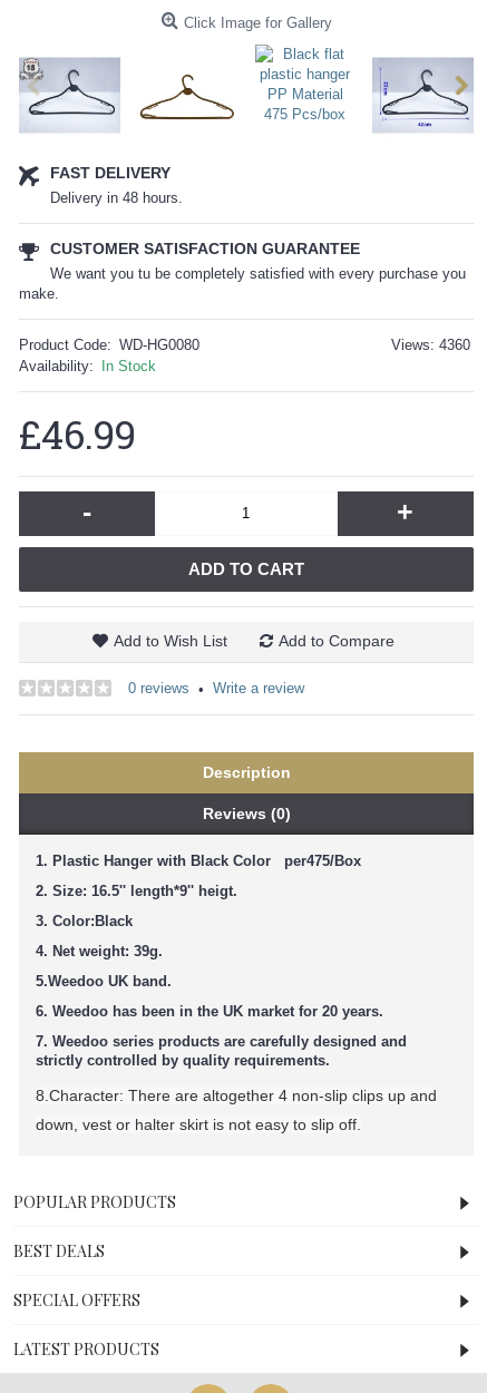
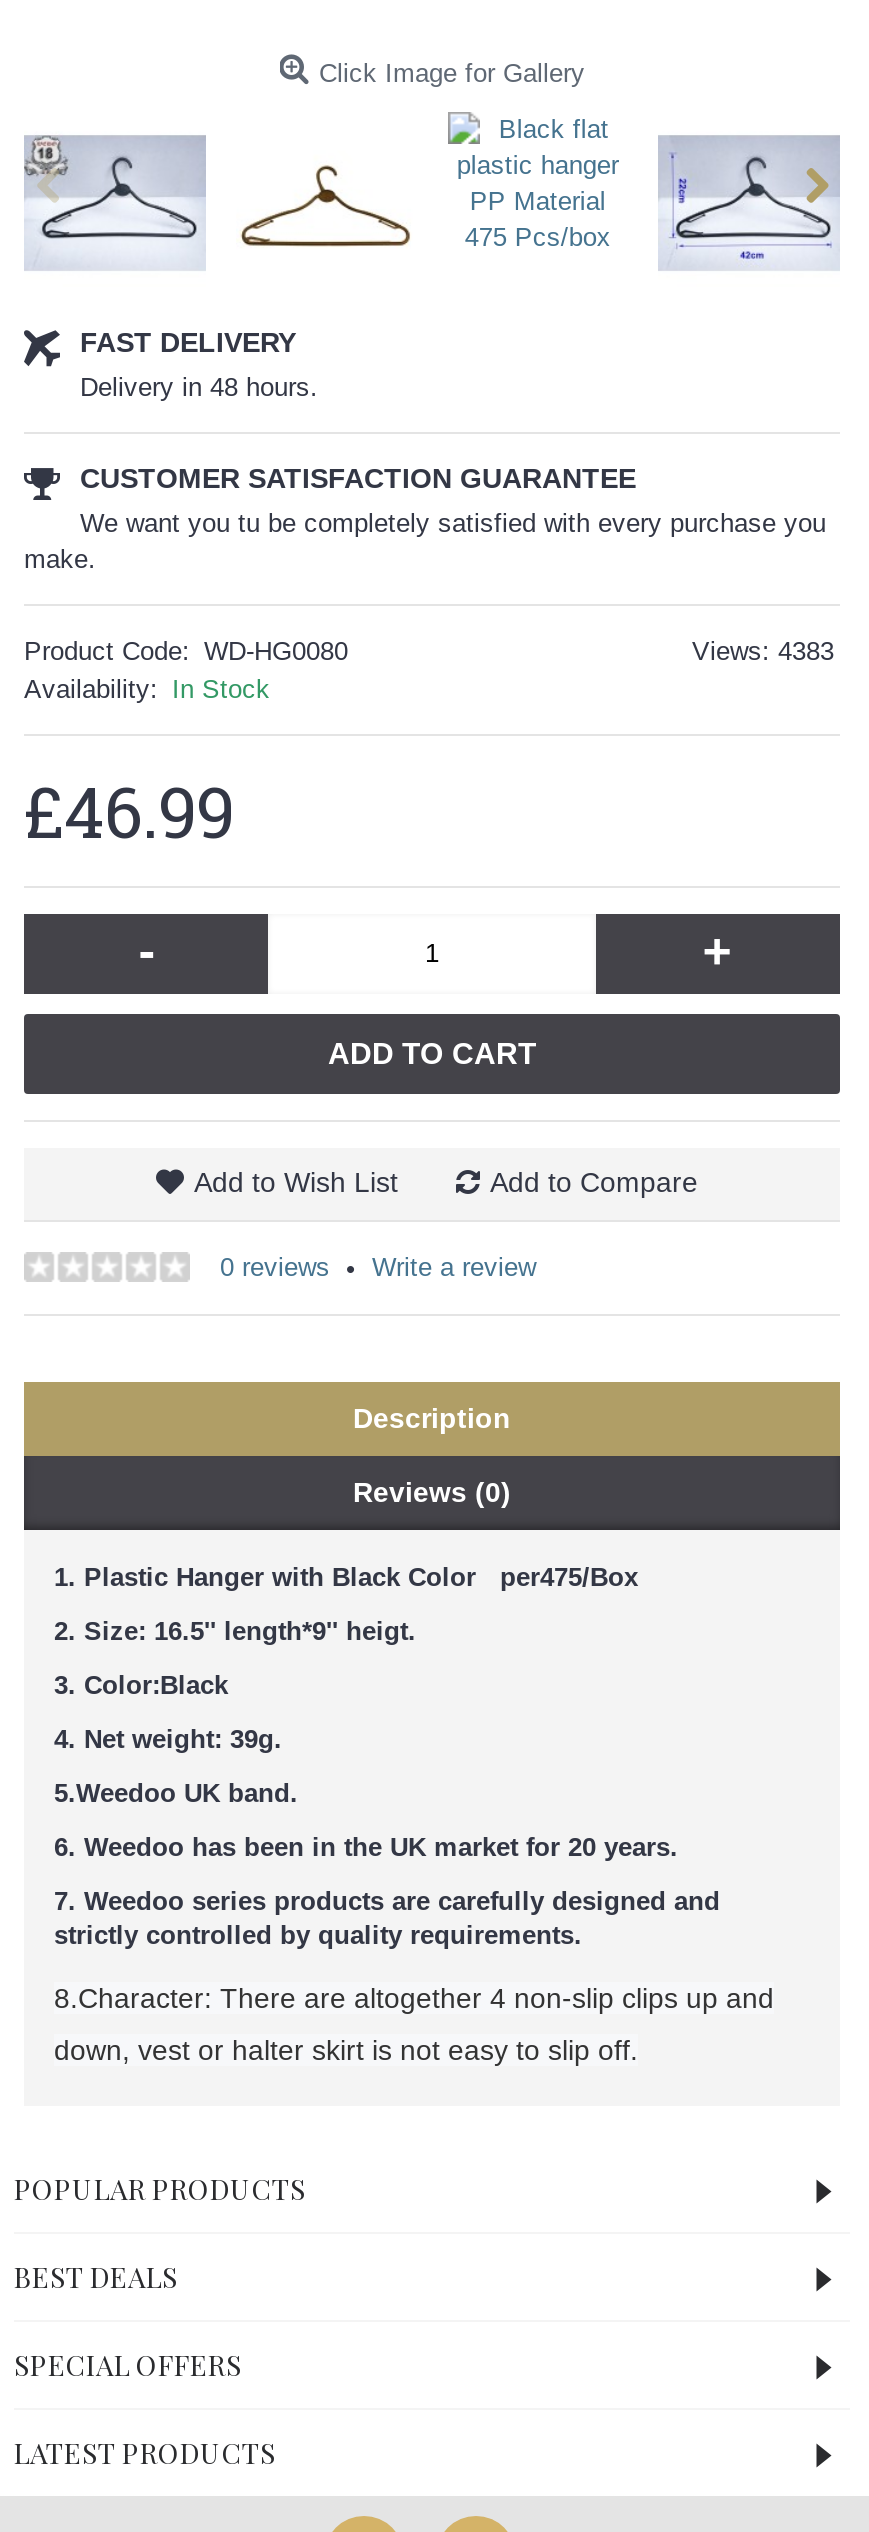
- Views: 4360
+ Views: 4383
